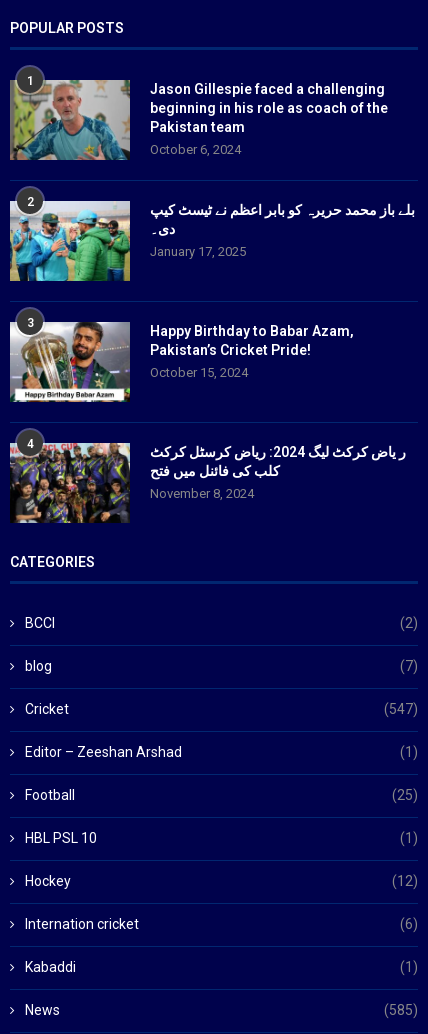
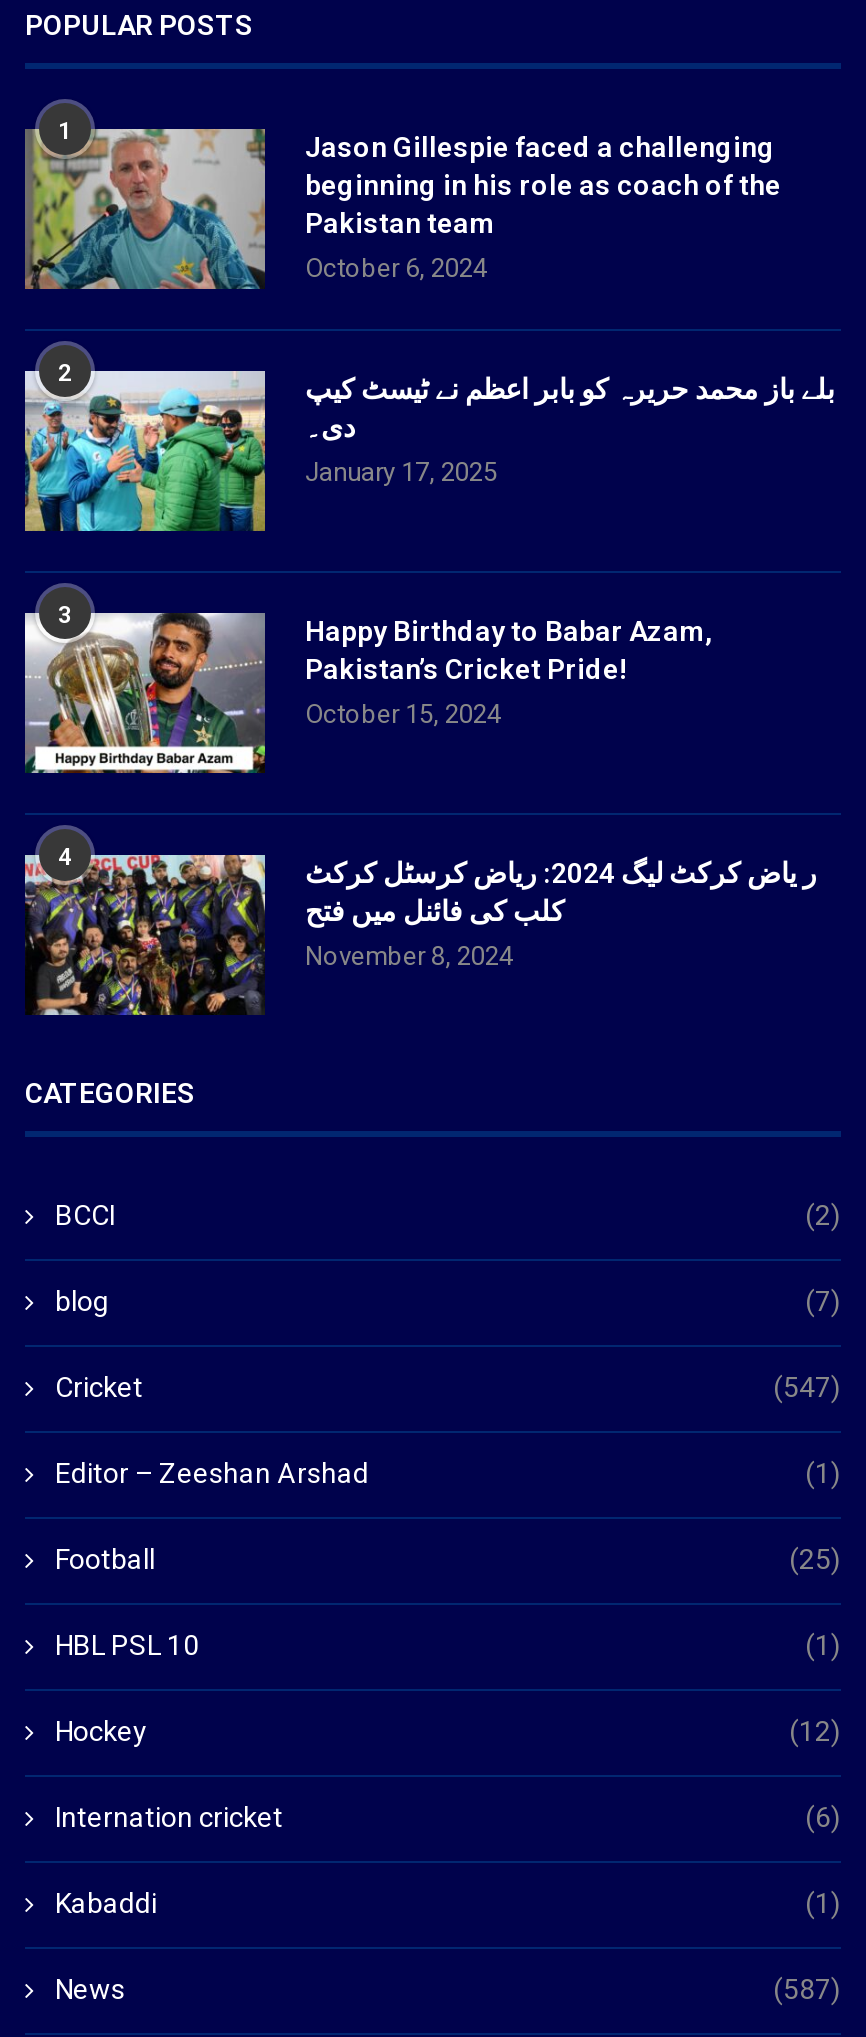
- (585)
+ (587)
